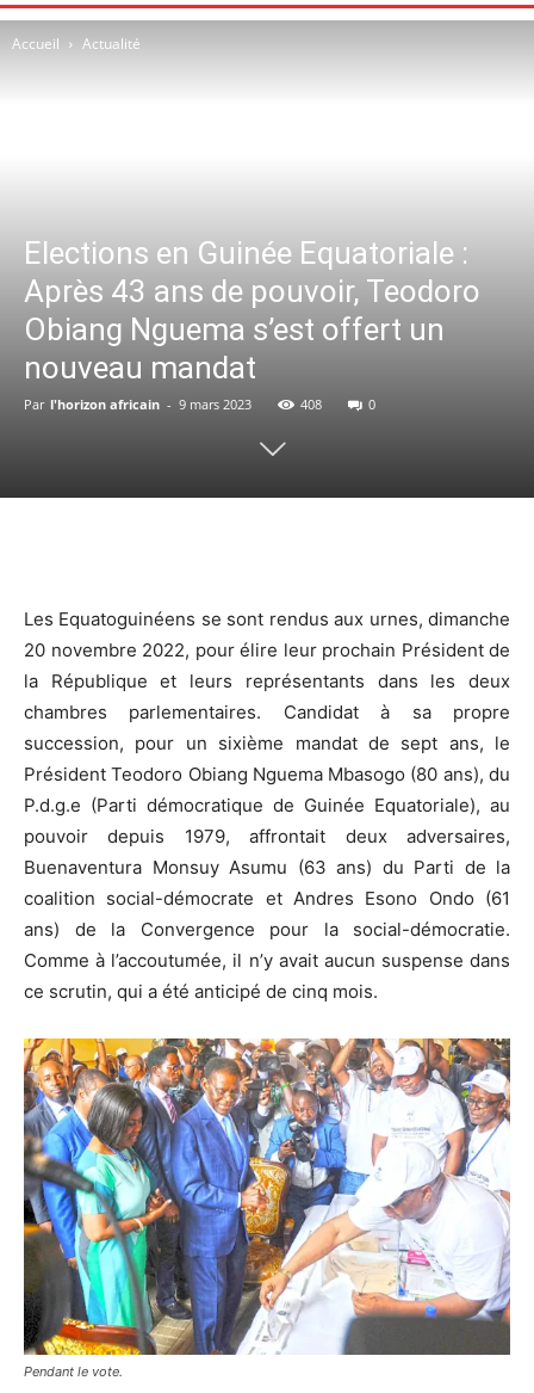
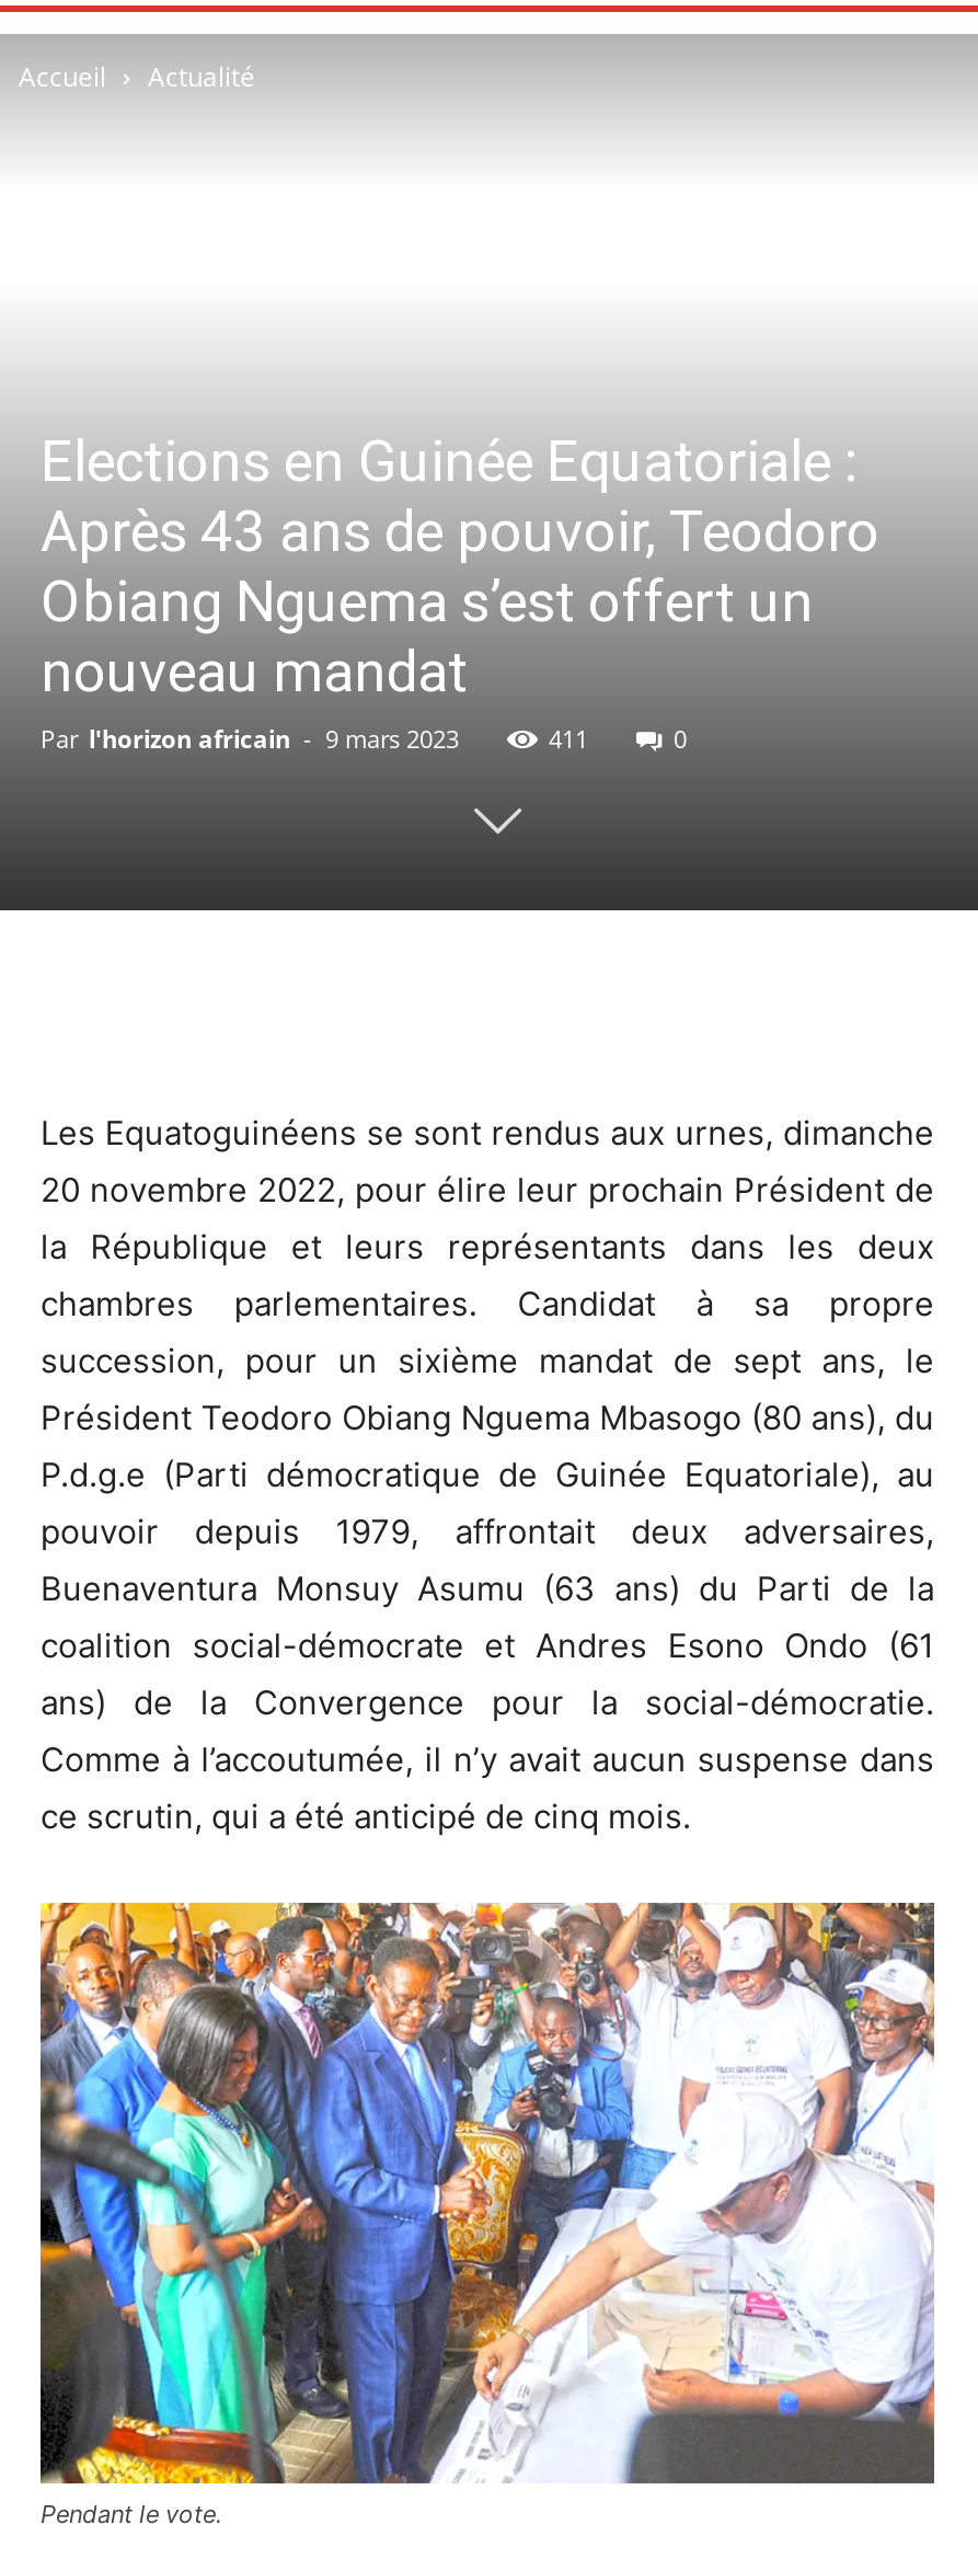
- 408
+ 411
